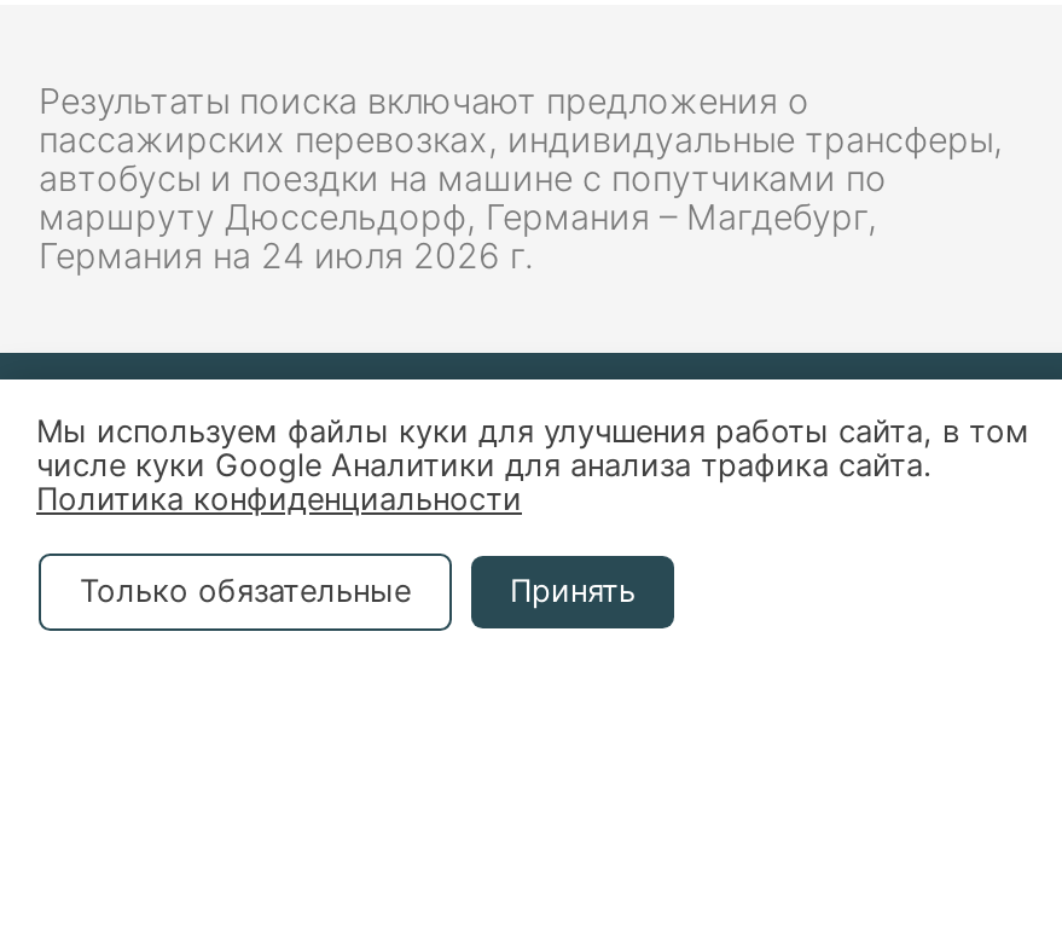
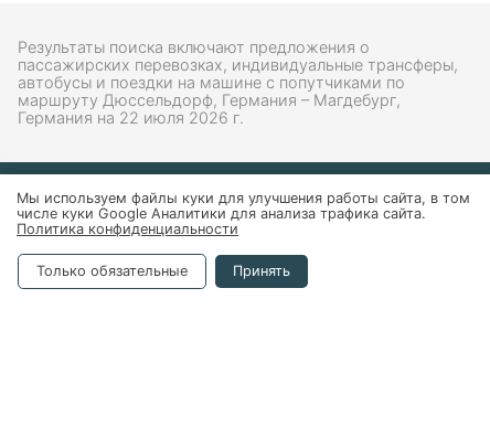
- Германия на 24 июля 2026 г.
+ Германия на 22 июля 2026 г.
